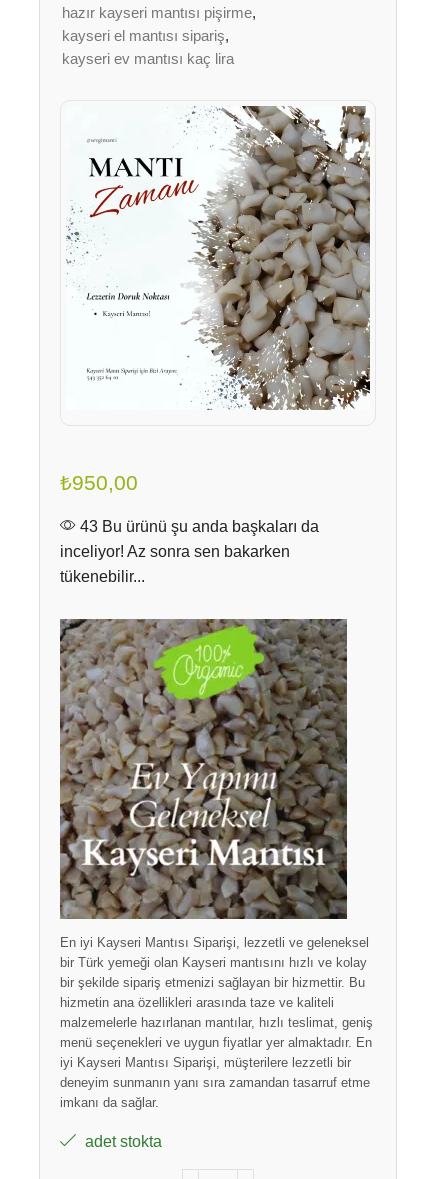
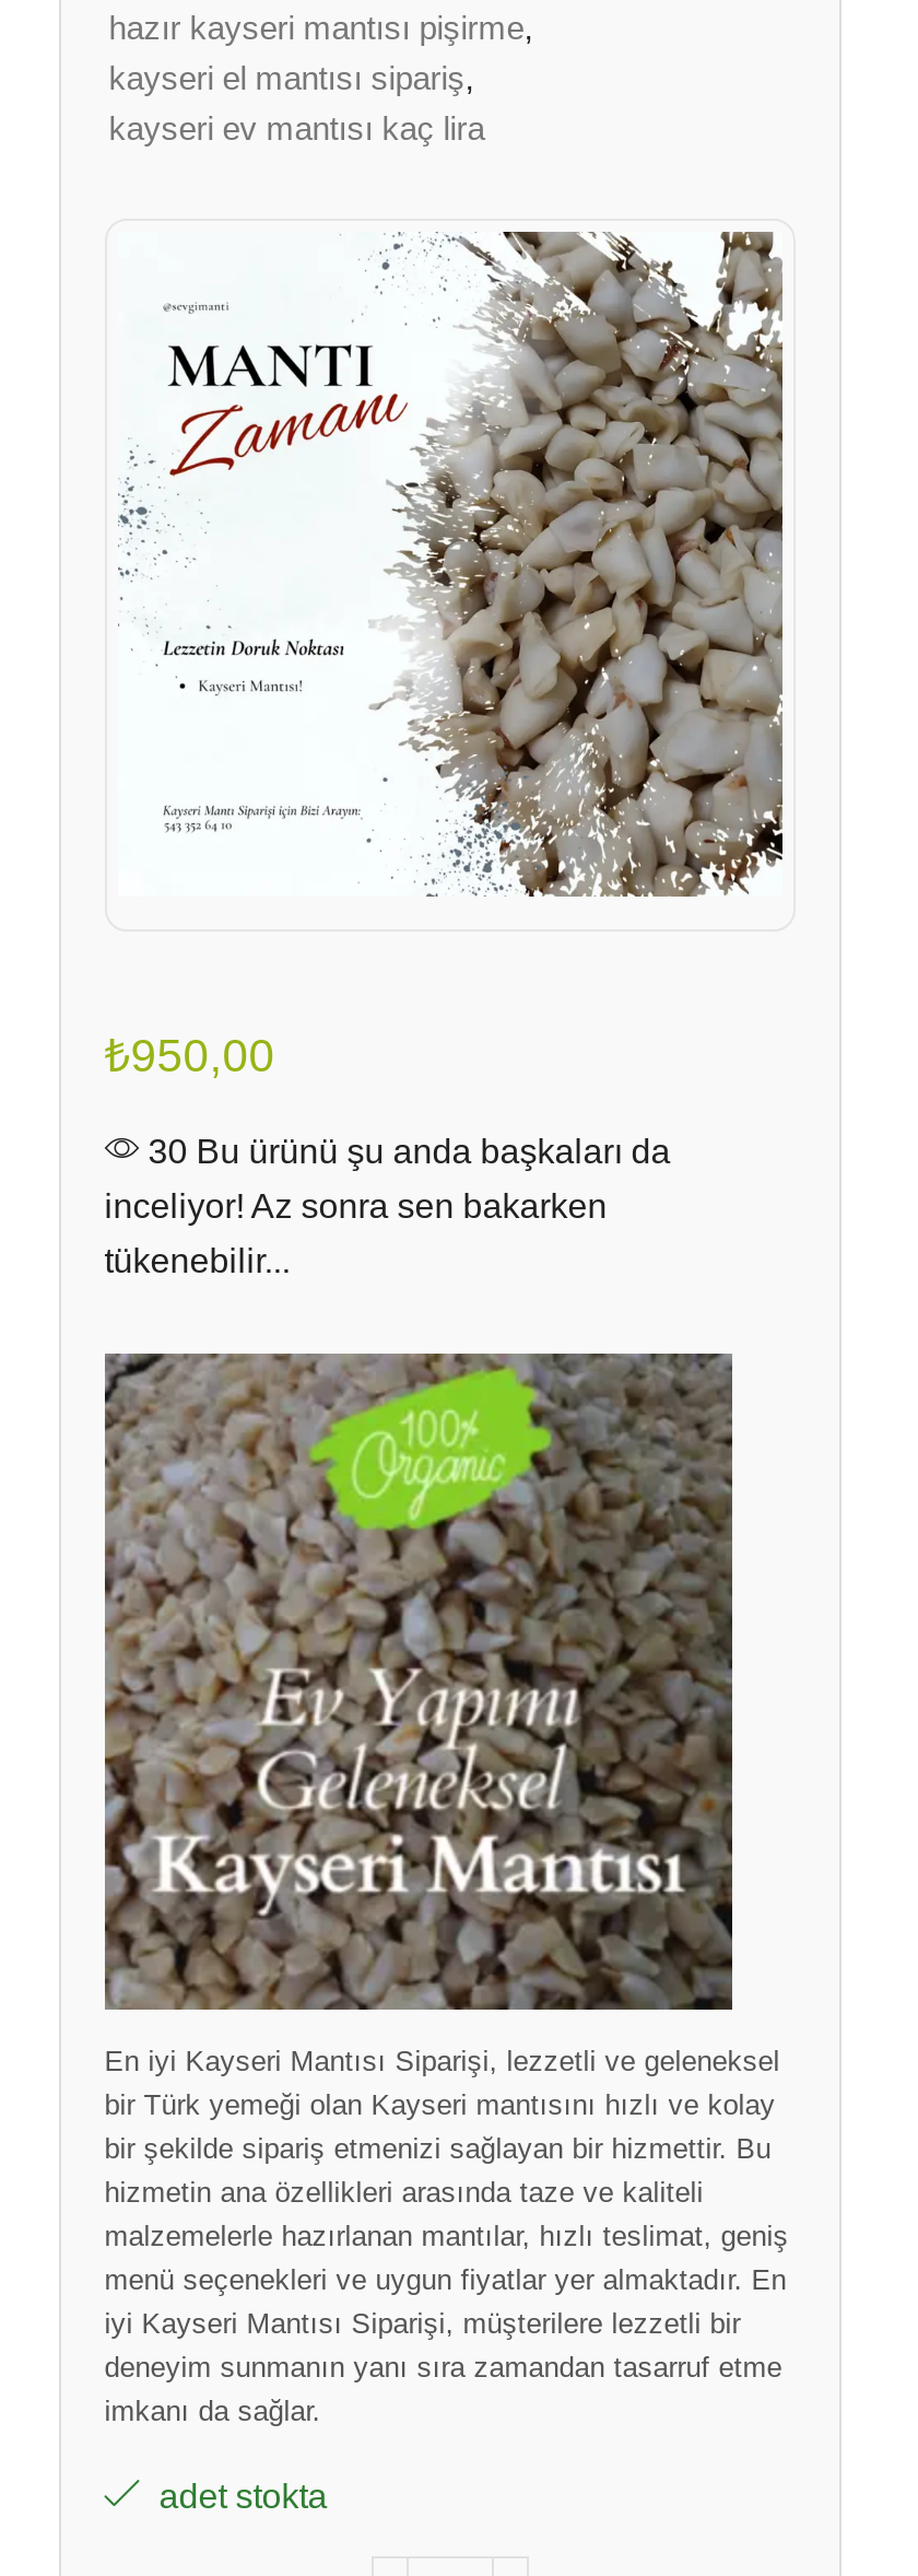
- 43 Bu ürünü şu anda başkaları da
+ 30 Bu ürünü şu anda başkaları da
